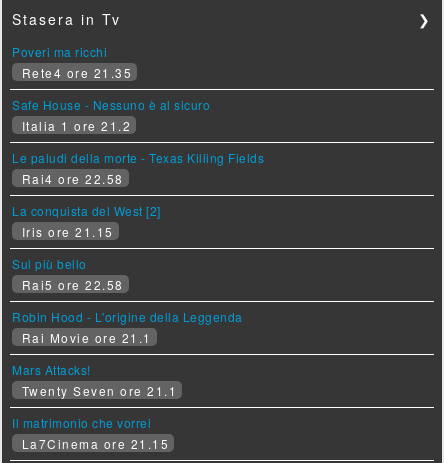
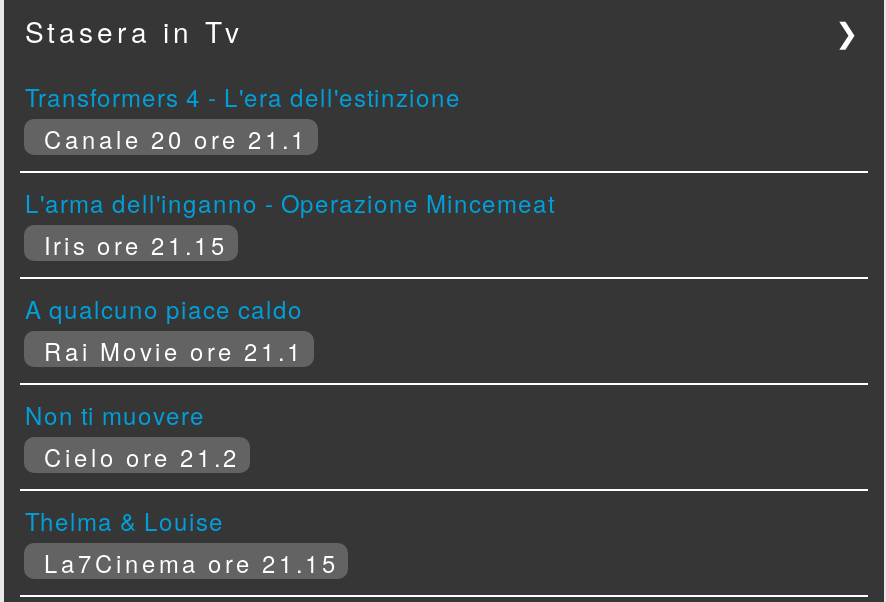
- Poveri ma ricchi
- Rete4 ore 21.35
- Safe House - Nessuno è al sicuro
- Italia 1 ore 21.2
- Le paludi della morte - Texas Killing Fields
- Rai4 ore 22.58
- La conquista del West [2]
+ Transformers 4 - L'era dell'estinzione
+ Canale 20 ore 21.1
+ L'arma dell'inganno - Operazione Mincemeat

- Sul più bello
- Rai5 ore 22.58
- Robin Hood - L'origine della Leggenda
+ A qualcuno piace caldo

- Mars Attacks!
- Twenty Seven ore 21.1
+ Non ti muovere
+ Cielo ore 21.2

- Il matrimonio che vorrei
+ Thelma & Louise
